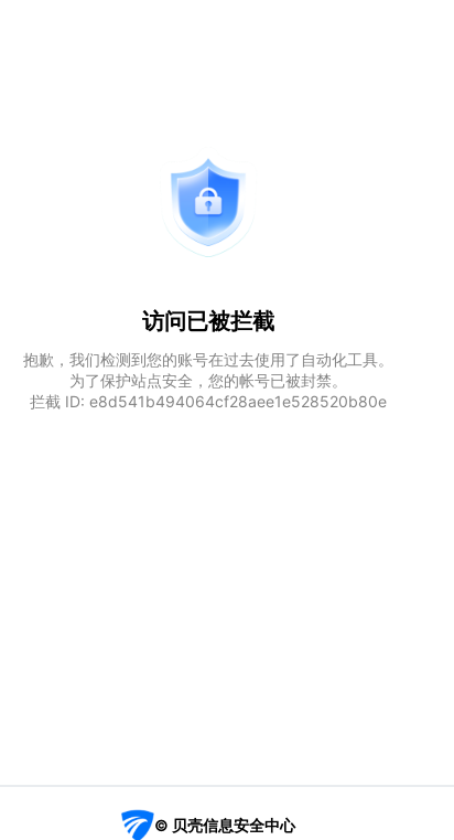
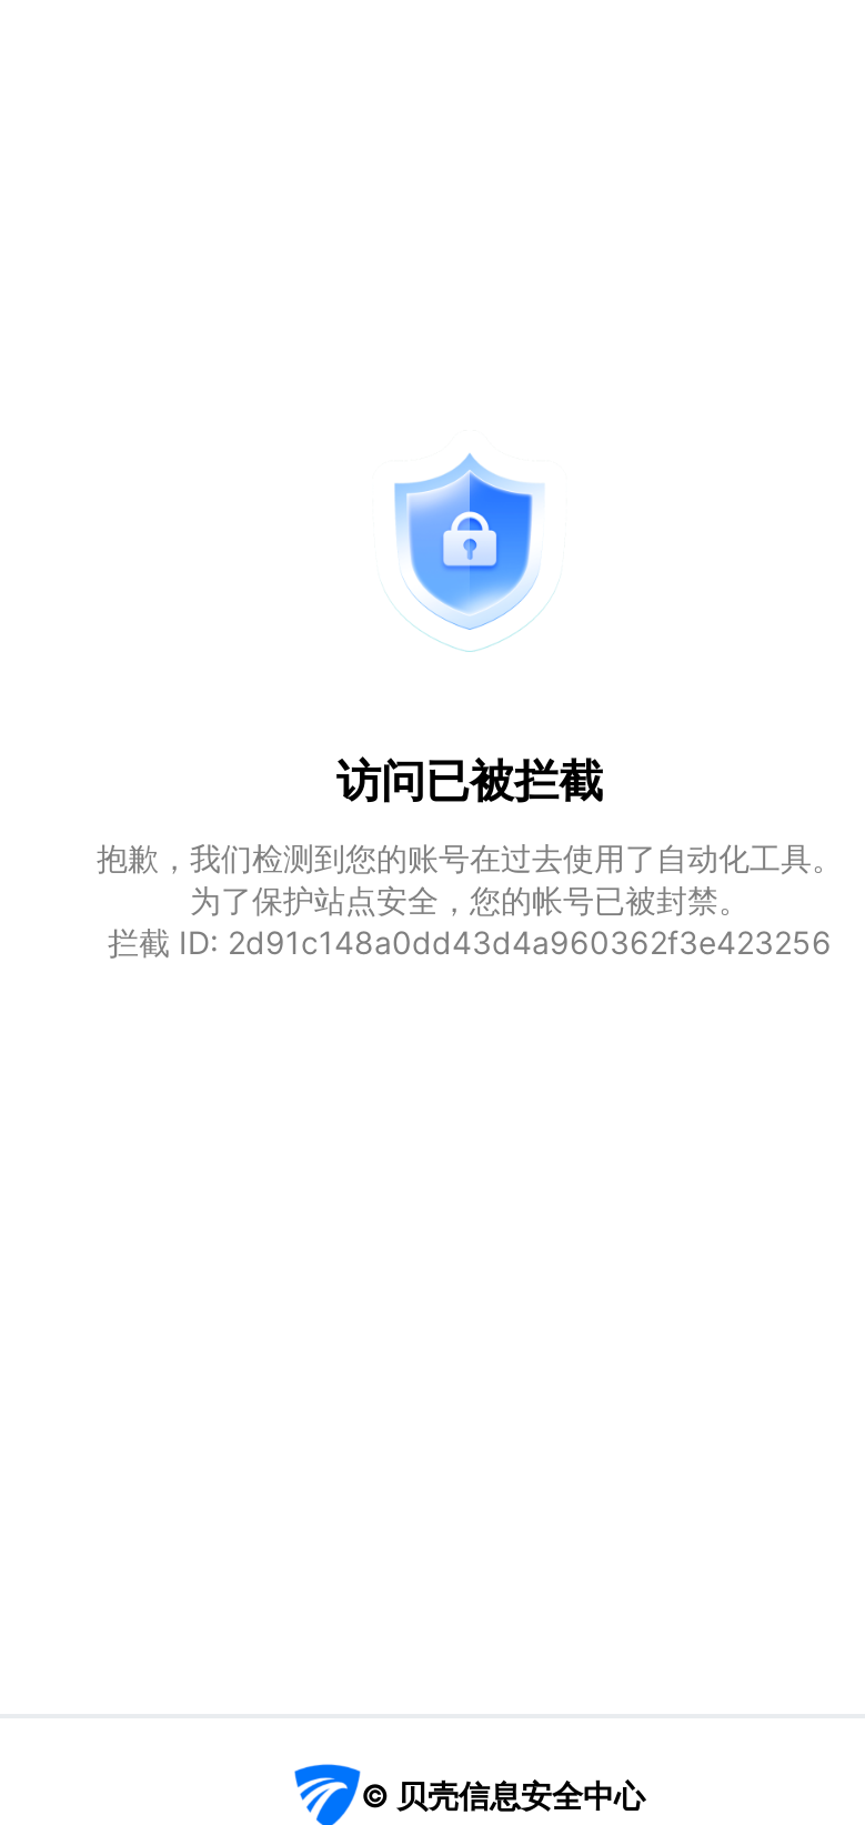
- 拦截 ID: e8d541b494064cf28aee1e528520b80e
+ 拦截 ID: 2d91c148a0dd43d4a960362f3e423256
